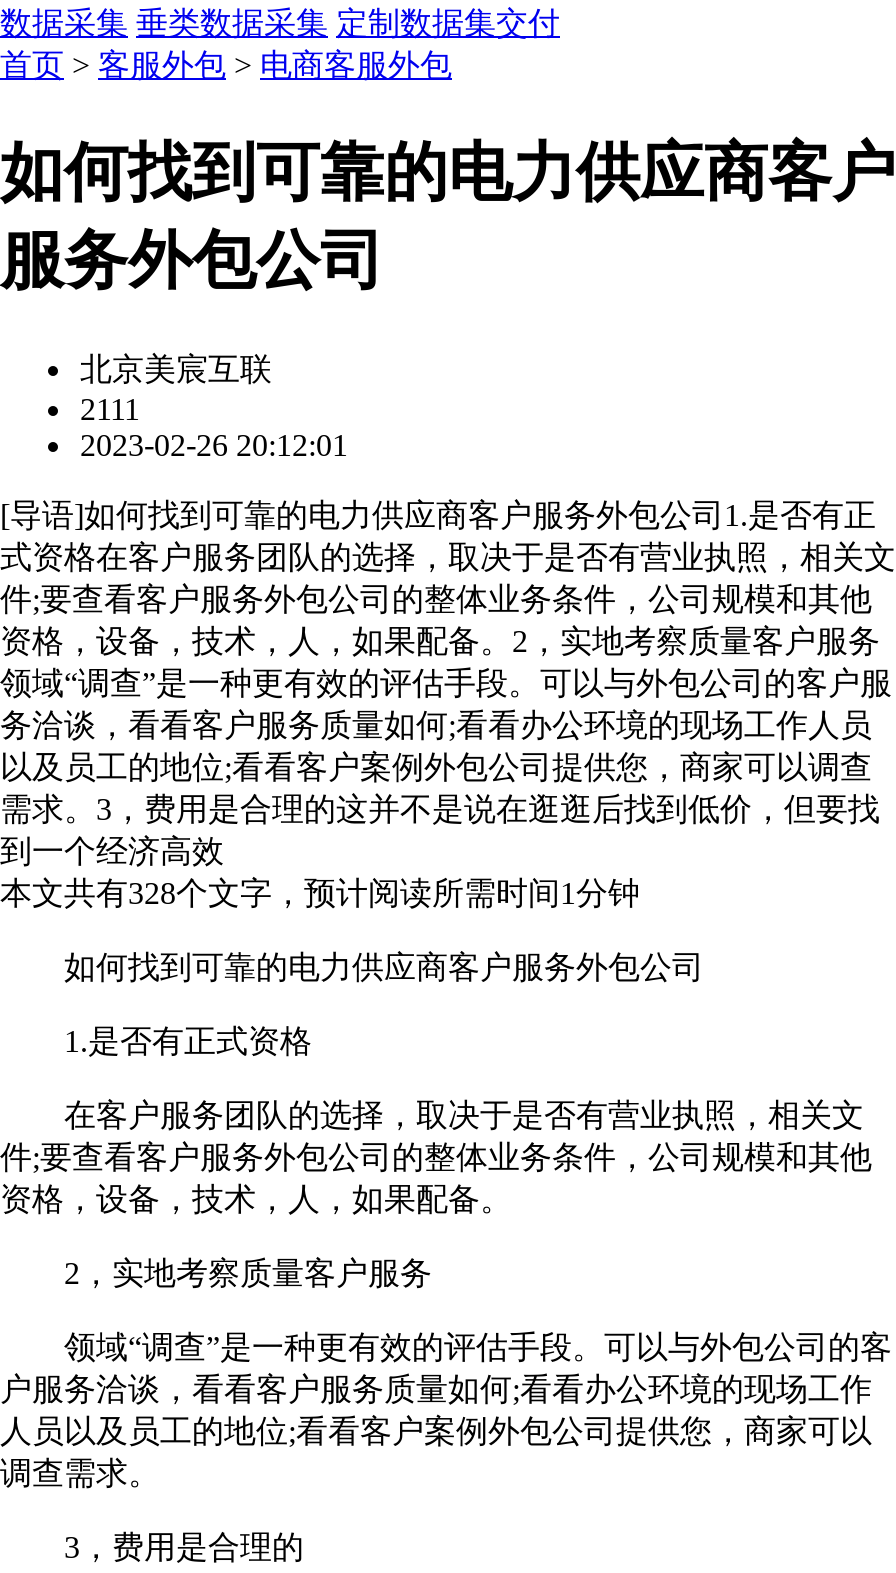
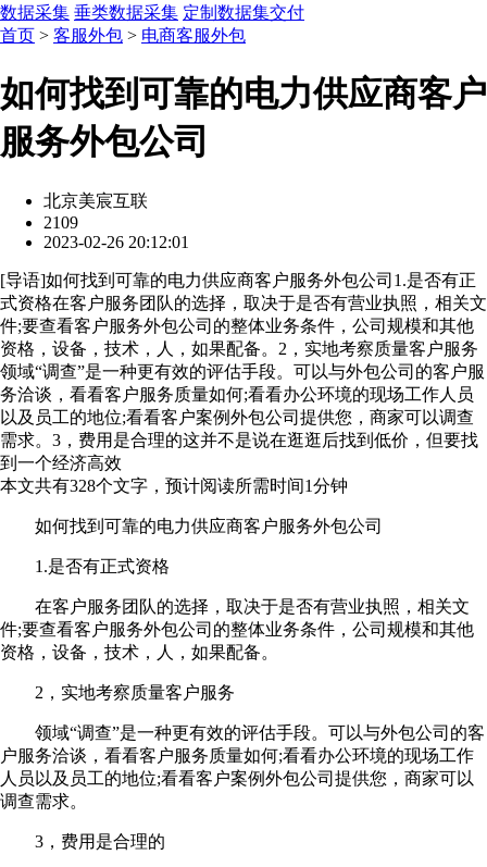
- 2111
+ 2109
